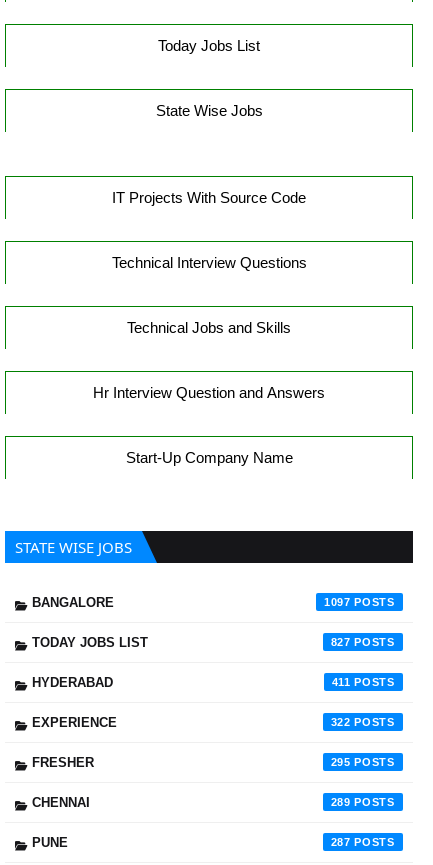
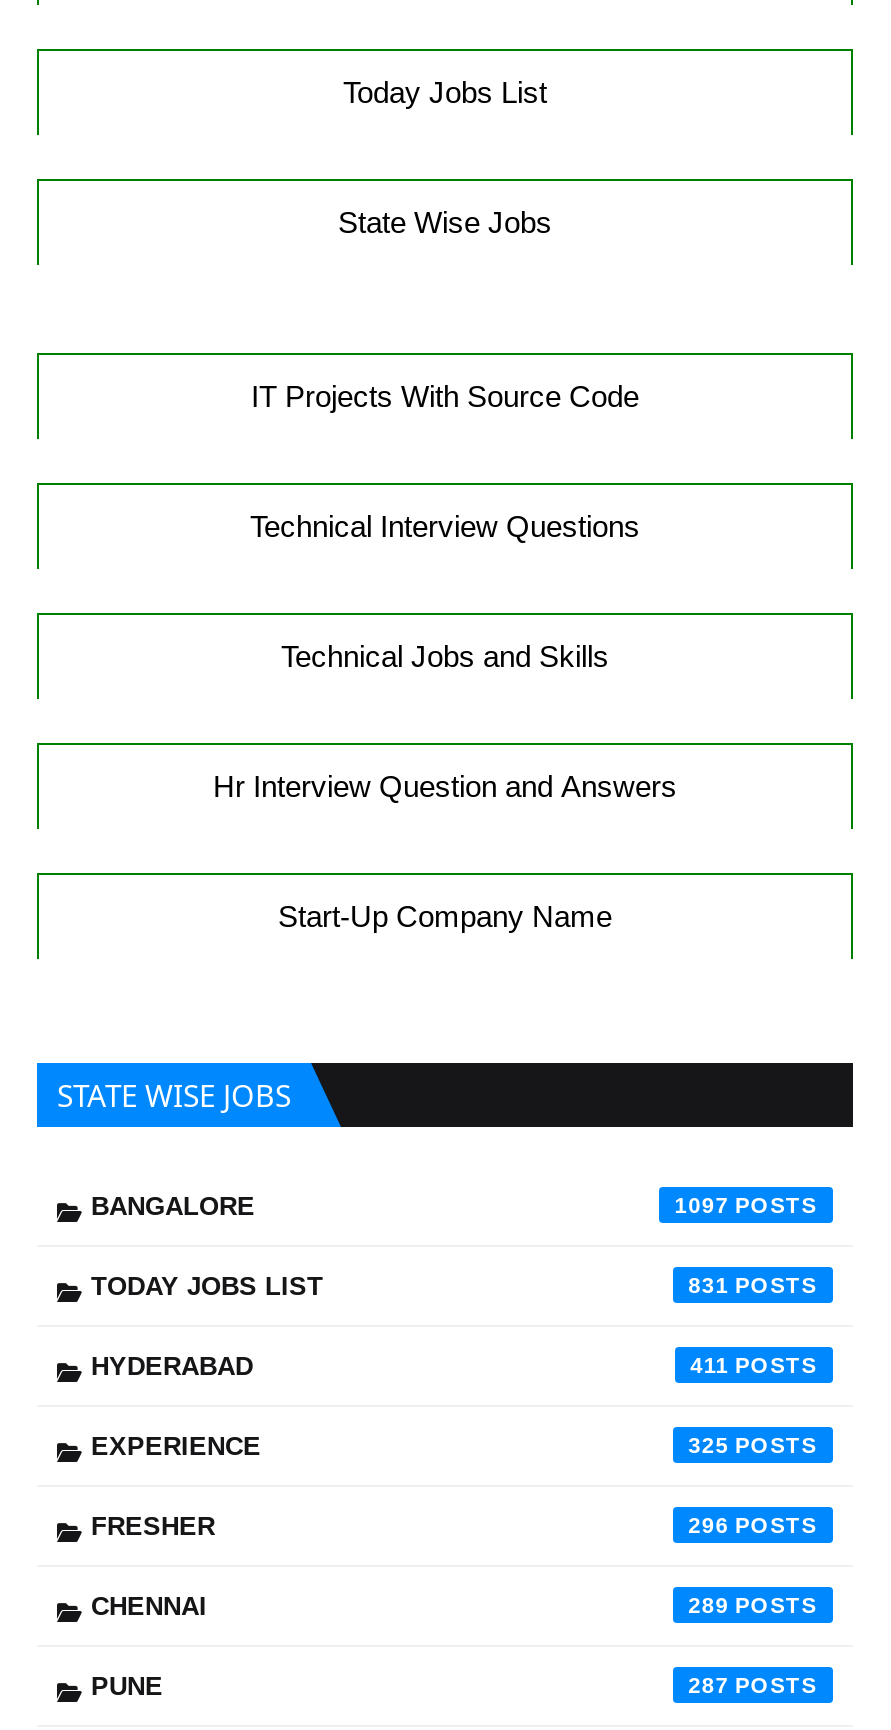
- 827
+ 831

- 322
+ 325

- 295
+ 296
